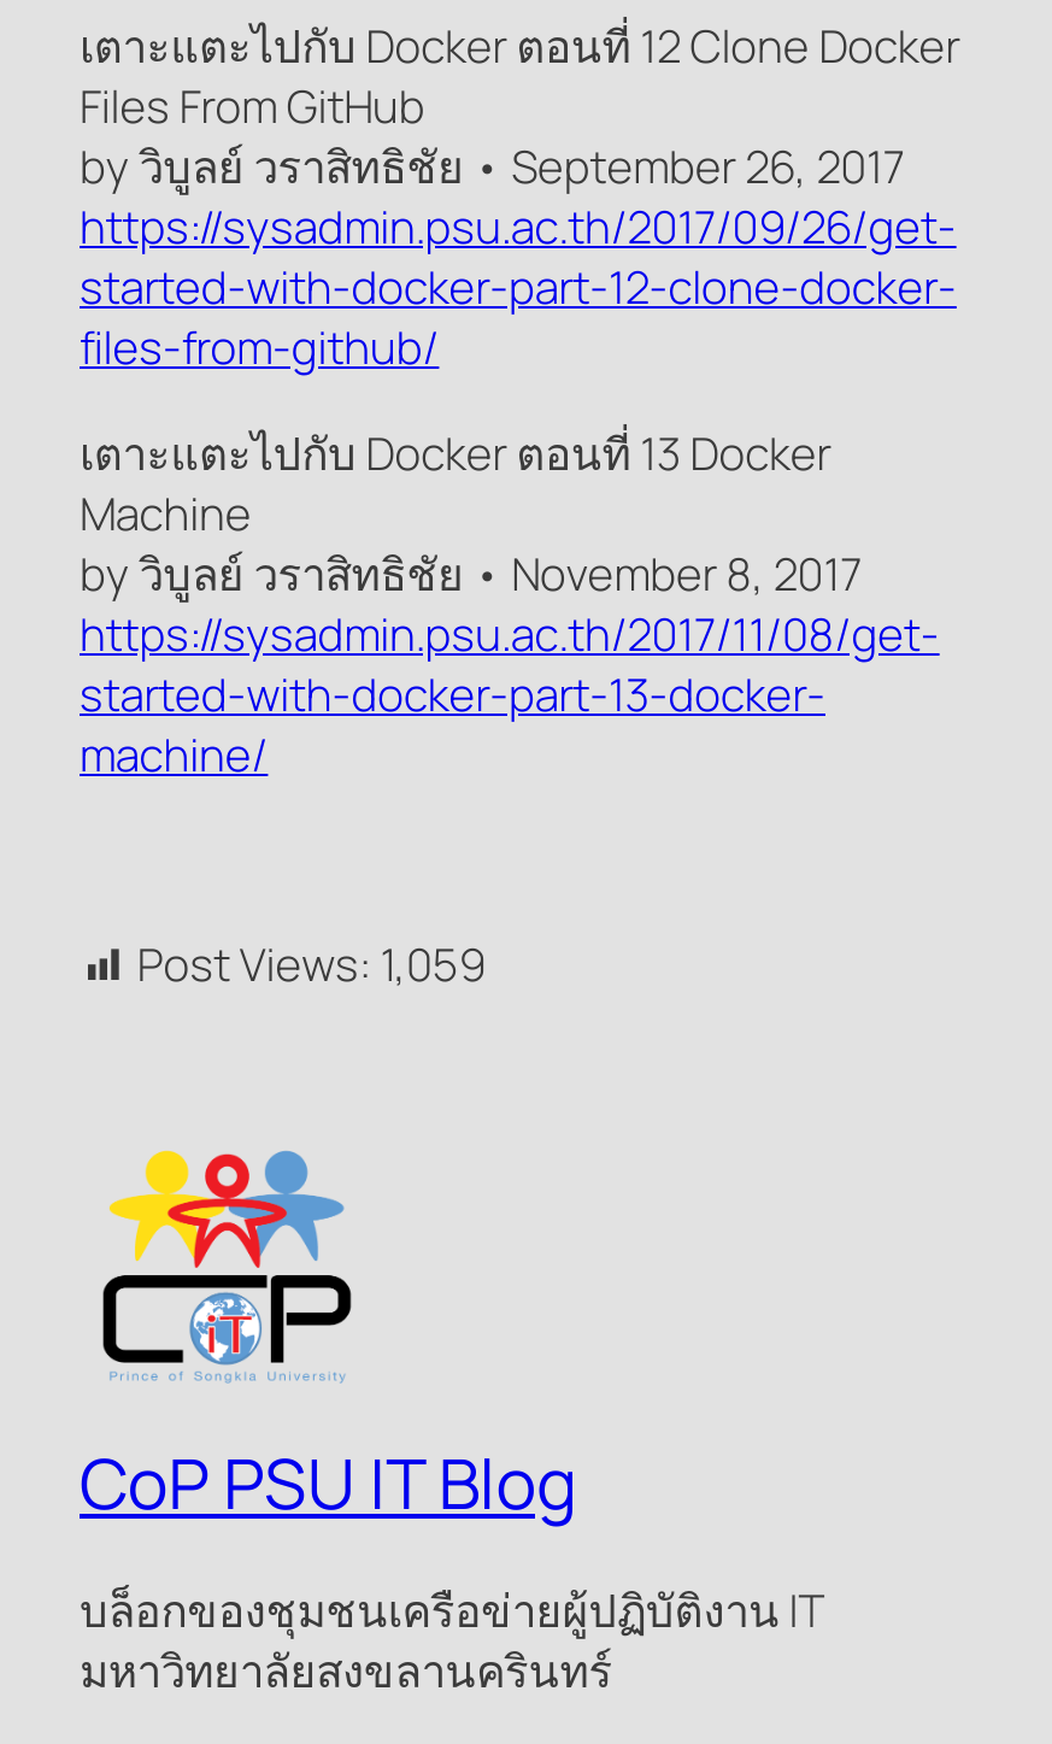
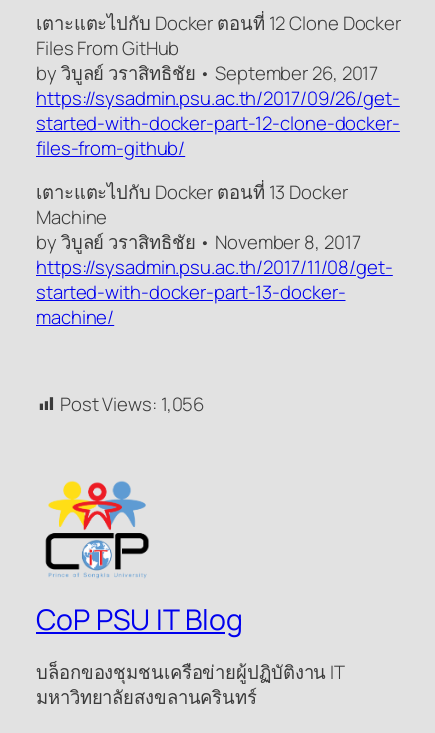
- Post Views: 1,059
+ Post Views: 1,056
